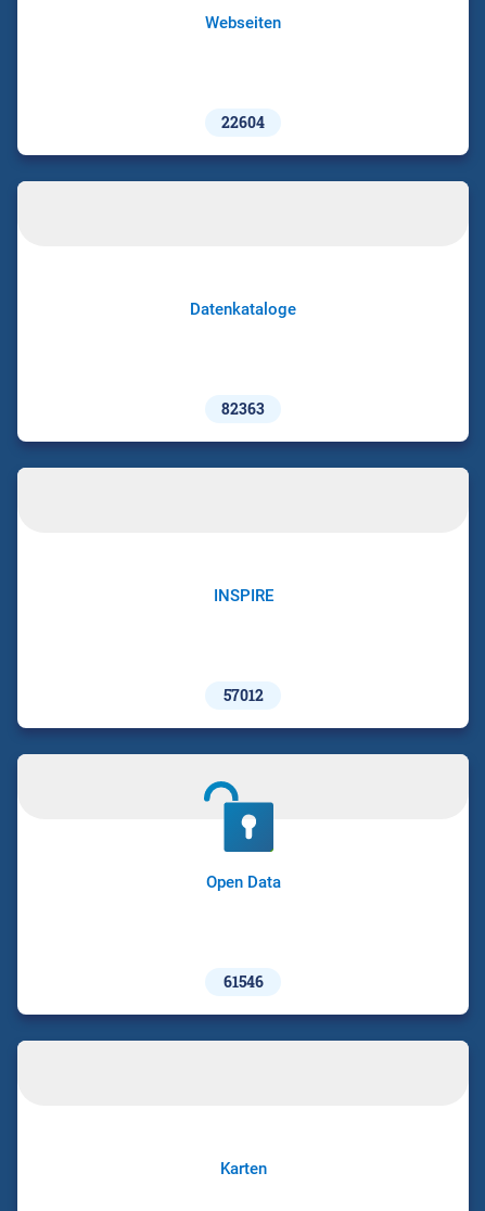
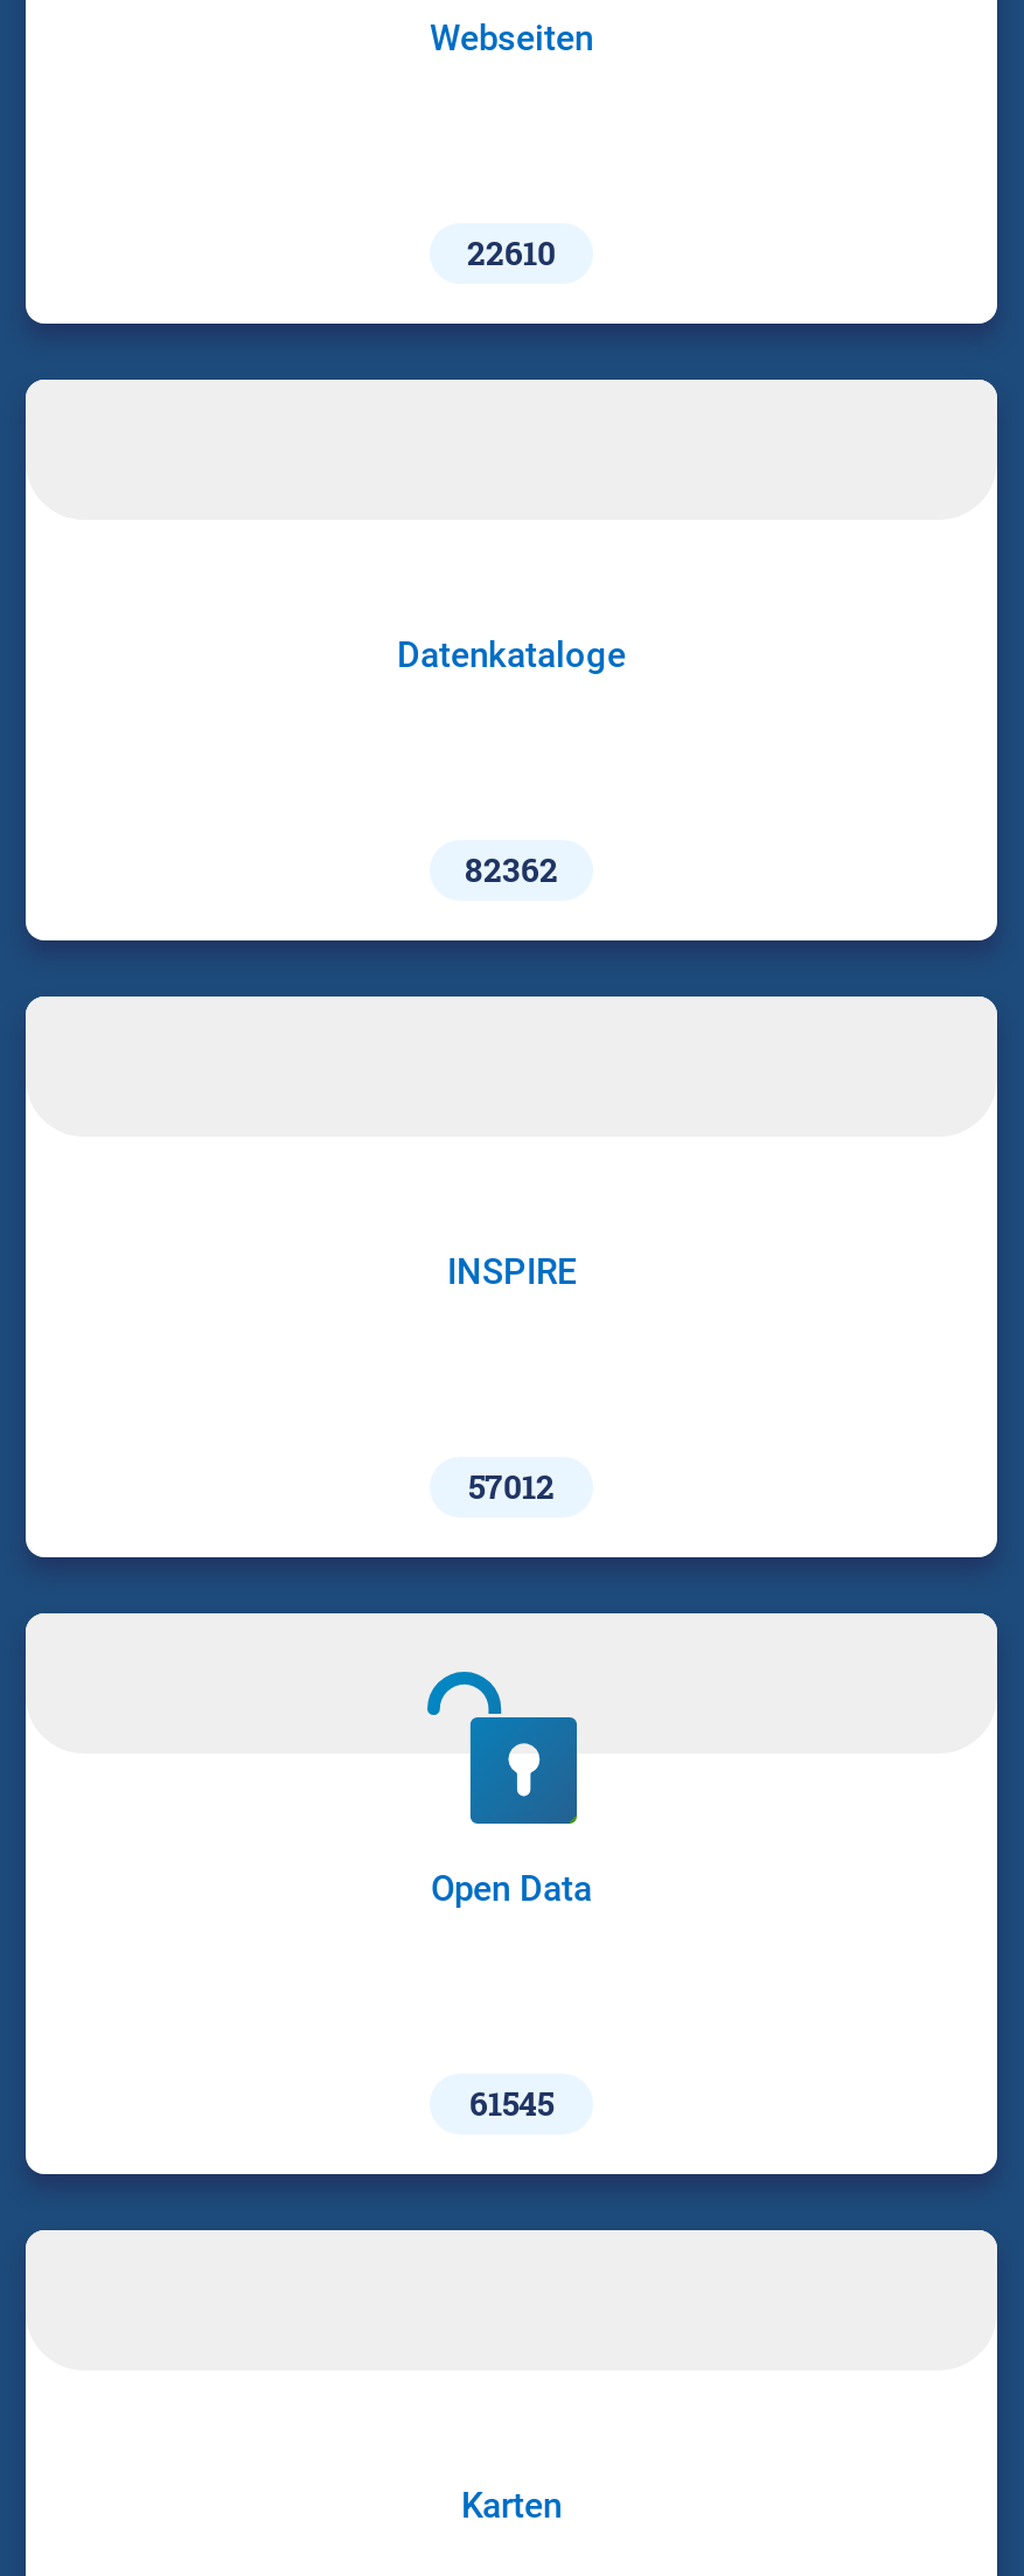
- 22604
+ 22610

- 82363
+ 82362

- 61546
+ 61545
